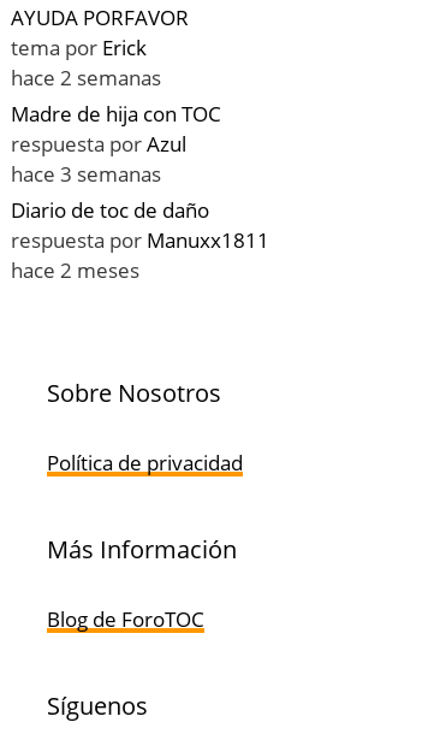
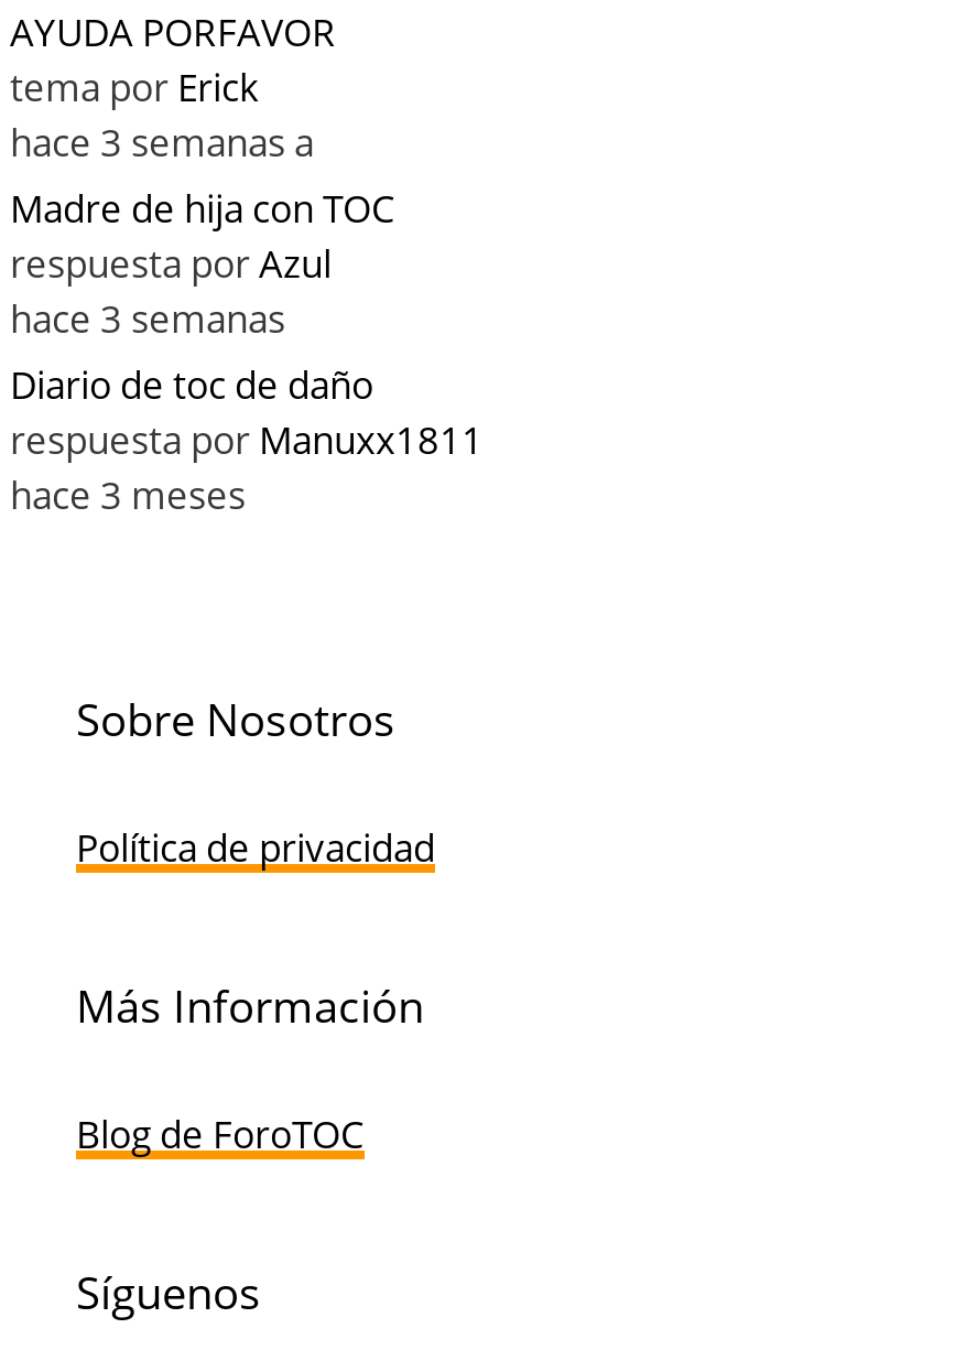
- hace 2 semanas
+ hace 3 semanas a

- hace 2 meses
+ hace 3 meses
